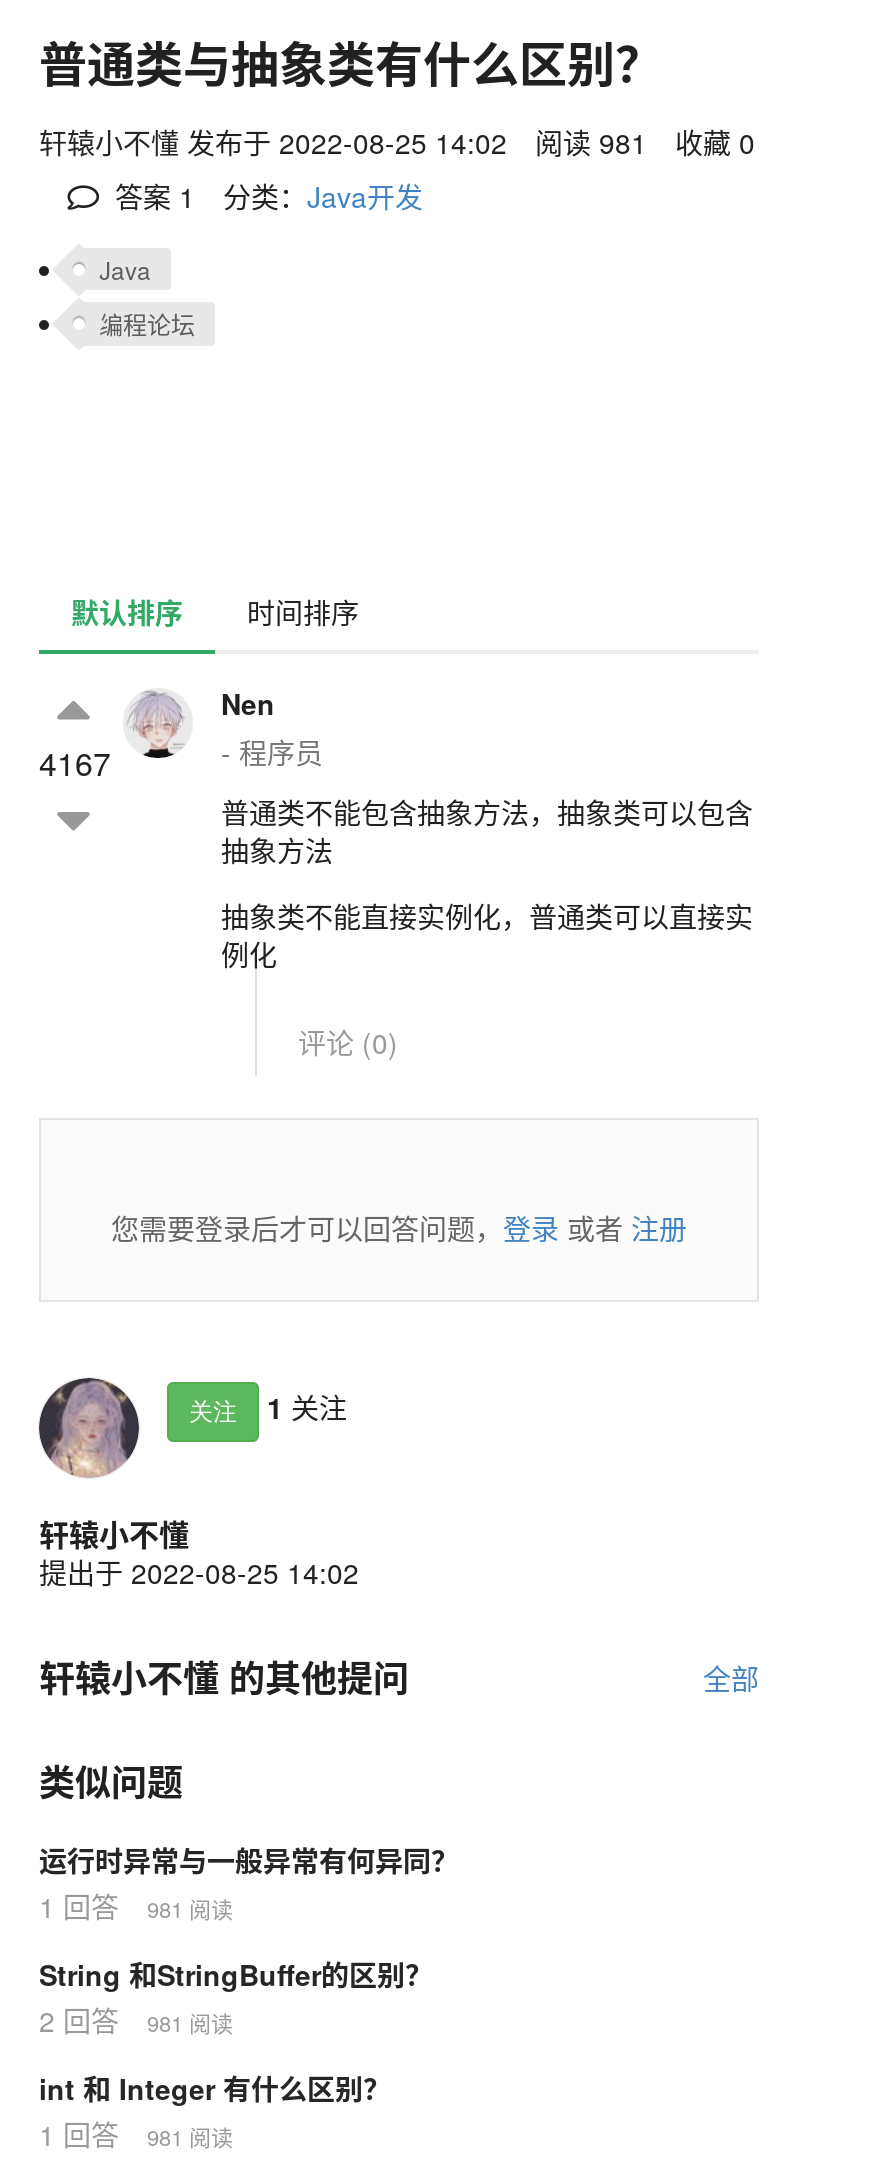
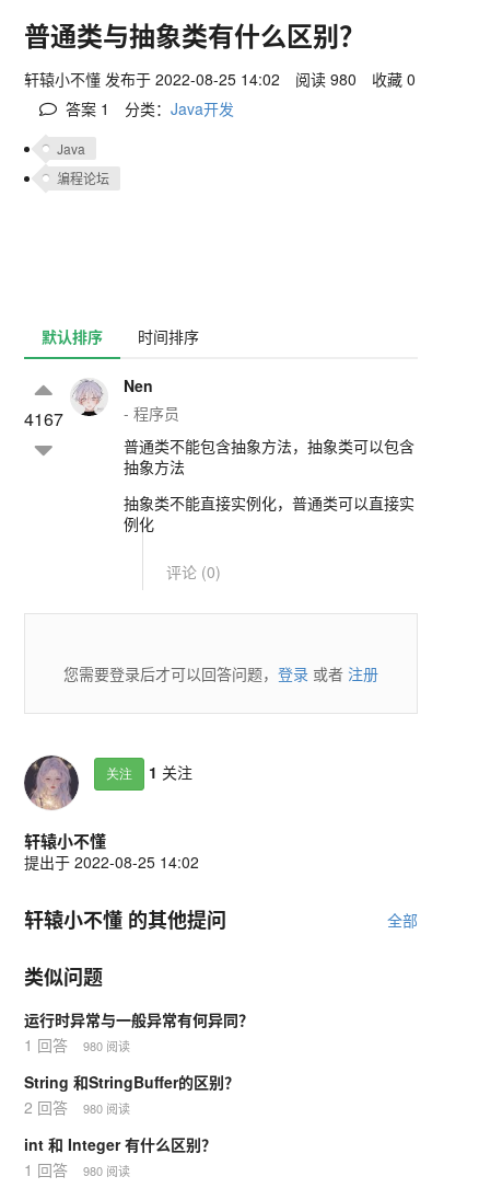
- 轩辕小不懂发布于 2022-08-25 14:02 阅读 981 收藏 0
+ 轩辕小不懂发布于 2022-08-25 14:02 阅读 980 收藏 0

- 1 回答 981 阅读
+ 1 回答 980 阅读

- 2 回答 981 阅读
+ 2 回答 980 阅读

- 1 回答 981 阅读
+ 1 回答 980 阅读
